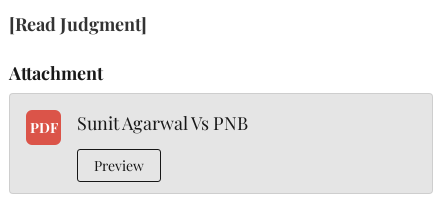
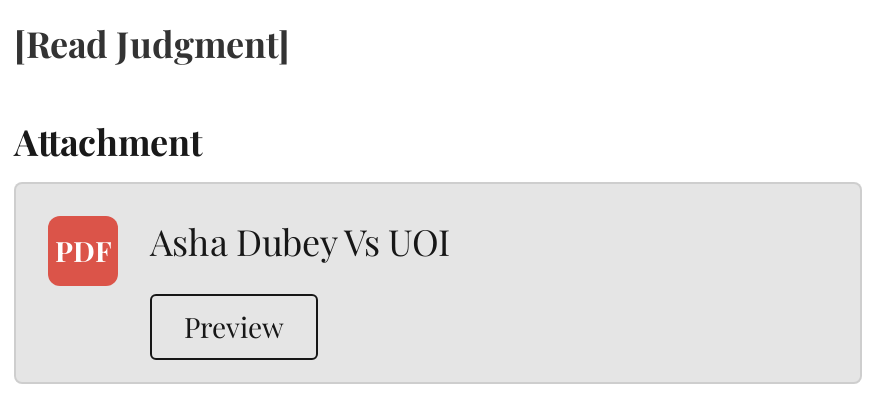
- Sunit Agarwal Vs PNB
+ Asha Dubey Vs UOI
